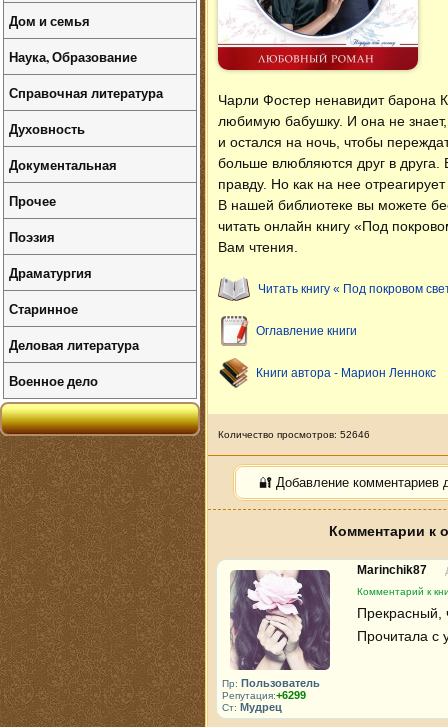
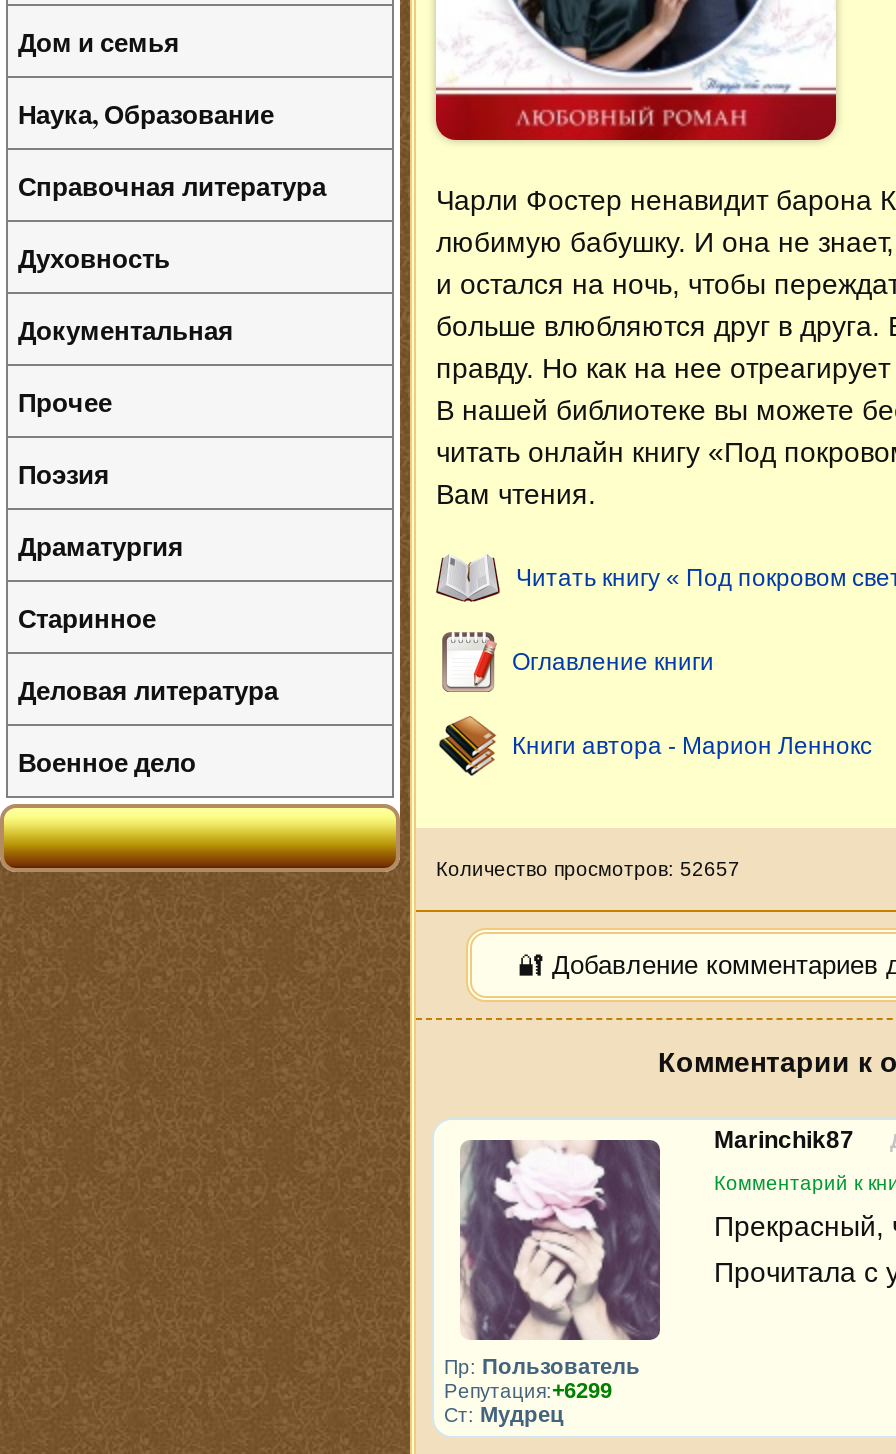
- Количество просмотров: 52646
+ Количество просмотров: 52657
